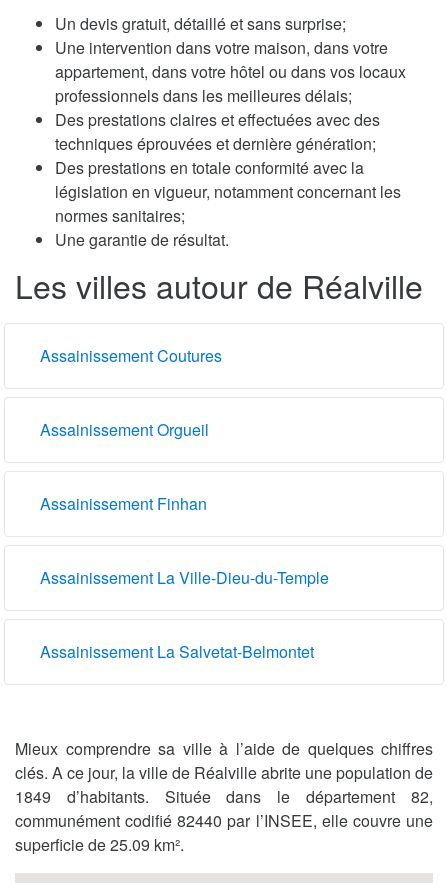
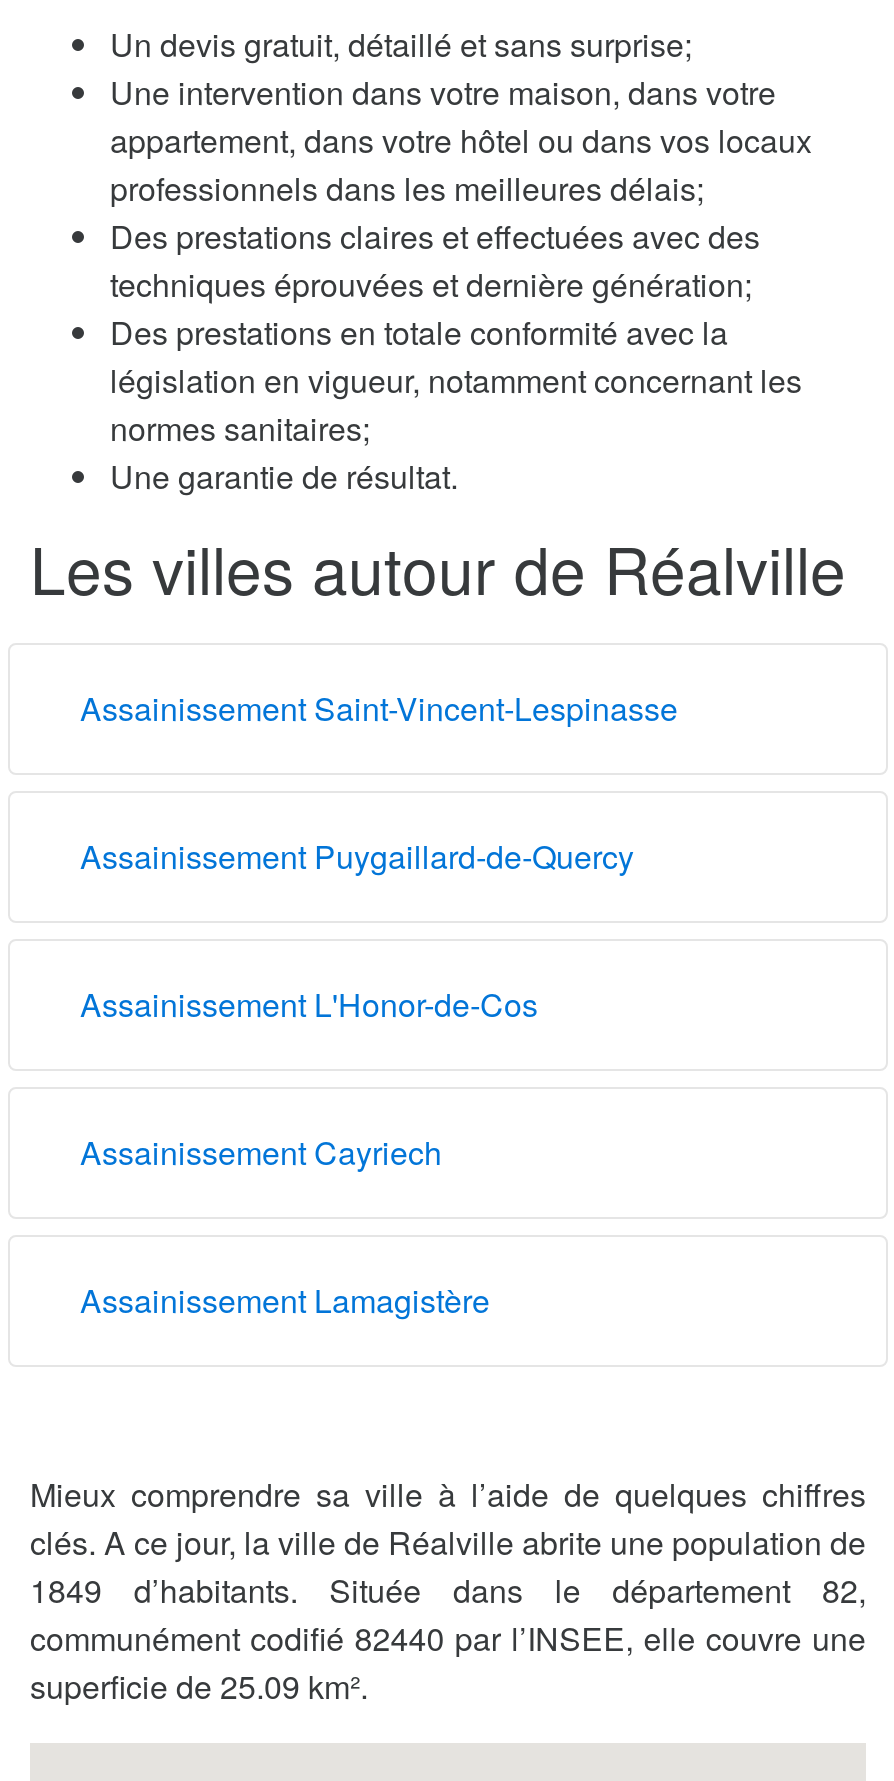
- Assainissement Coutures
+ Assainissement Saint-Vincent-Lespinasse

- Assainissement Orgueil
+ Assainissement Puygaillard-de-Quercy

- Assainissement Finhan
+ Assainissement L'Honor-de-Cos

- Assainissement La Ville-Dieu-du-Temple
+ Assainissement Cayriech

- Assainissement La Salvetat-Belmontet
+ Assainissement Lamagistère
